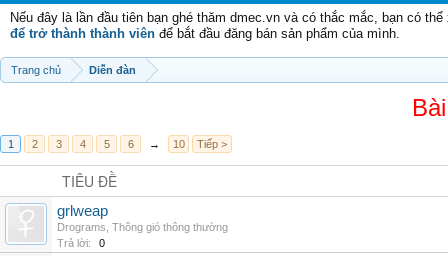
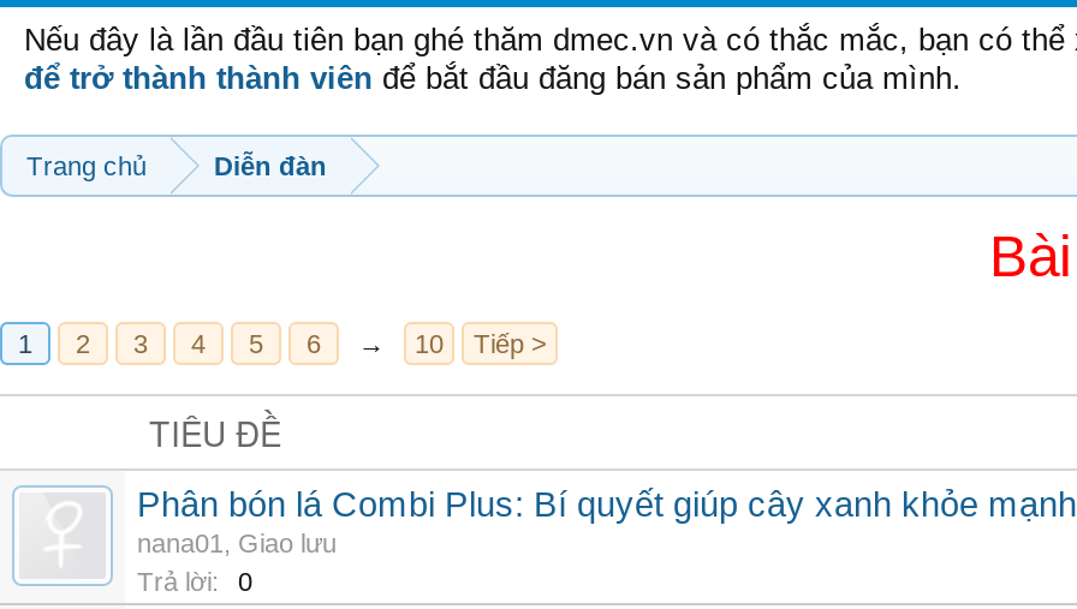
- grlweap
- Drograms, Thông gió thông thường
+ Phân bón lá Combi Plus: Bí quyết giúp cây xanh khỏe mạnh
+ nana01, Giao lưu
